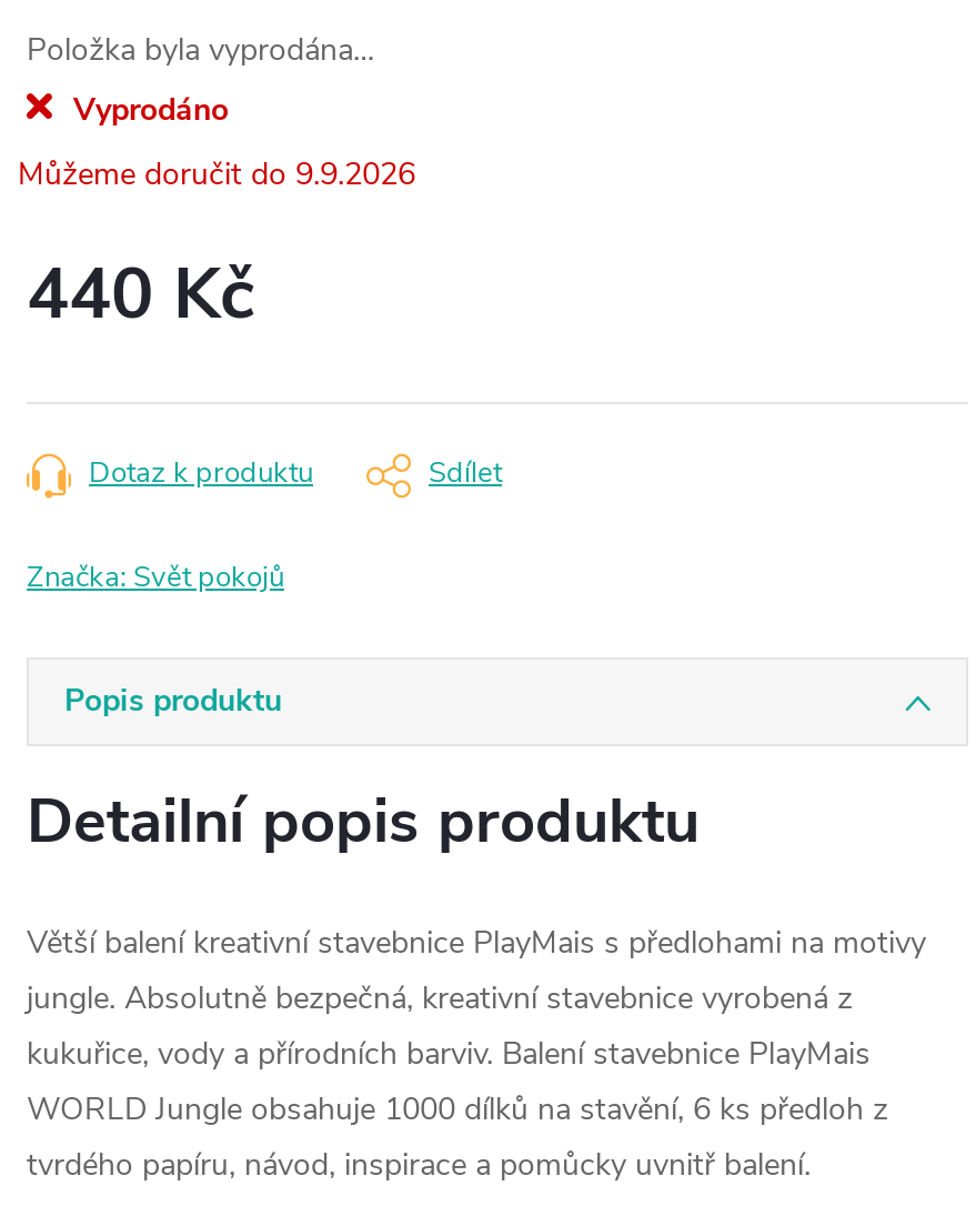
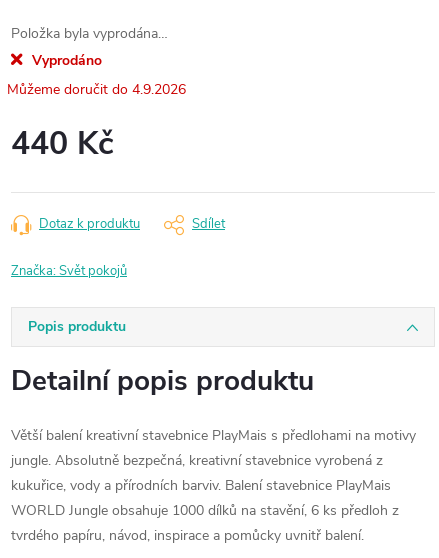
- 9.9.2026
+ 4.9.2026
